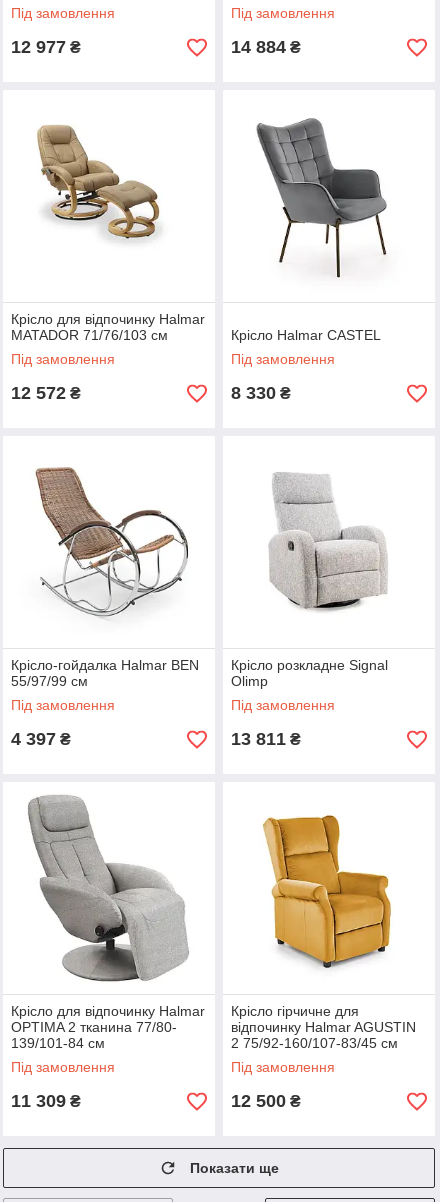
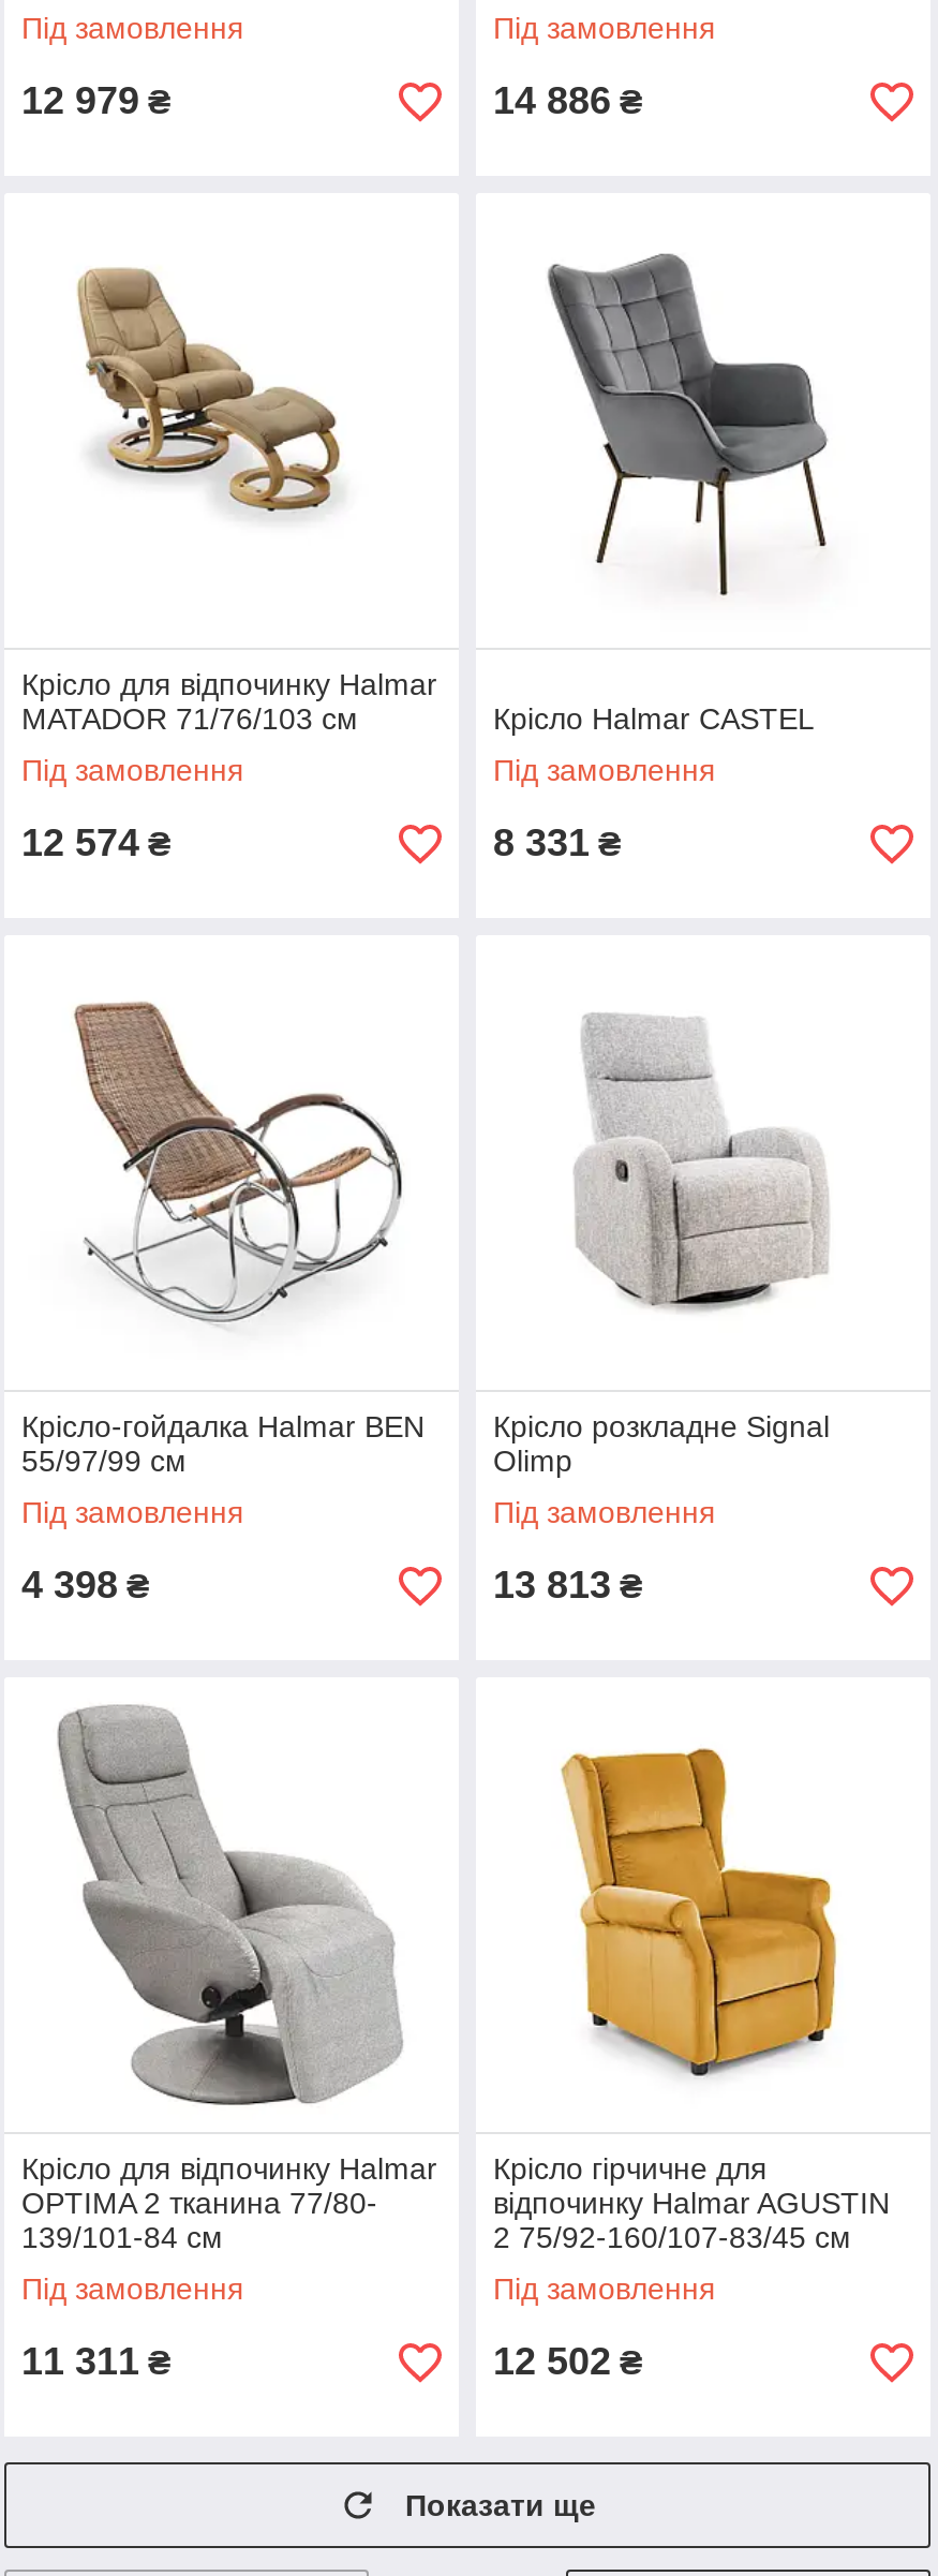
- 12 977 ₴
+ 12 979 ₴

- 14 884 ₴
+ 14 886 ₴

- 12 572 ₴
+ 12 574 ₴

- 8 330 ₴
+ 8 331 ₴

- 4 397 ₴
+ 4 398 ₴

- 13 811 ₴
+ 13 813 ₴

- 11 309 ₴
+ 11 311 ₴

- 12 500 ₴
+ 12 502 ₴
